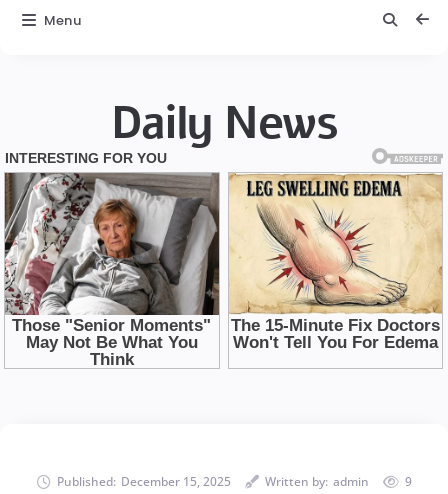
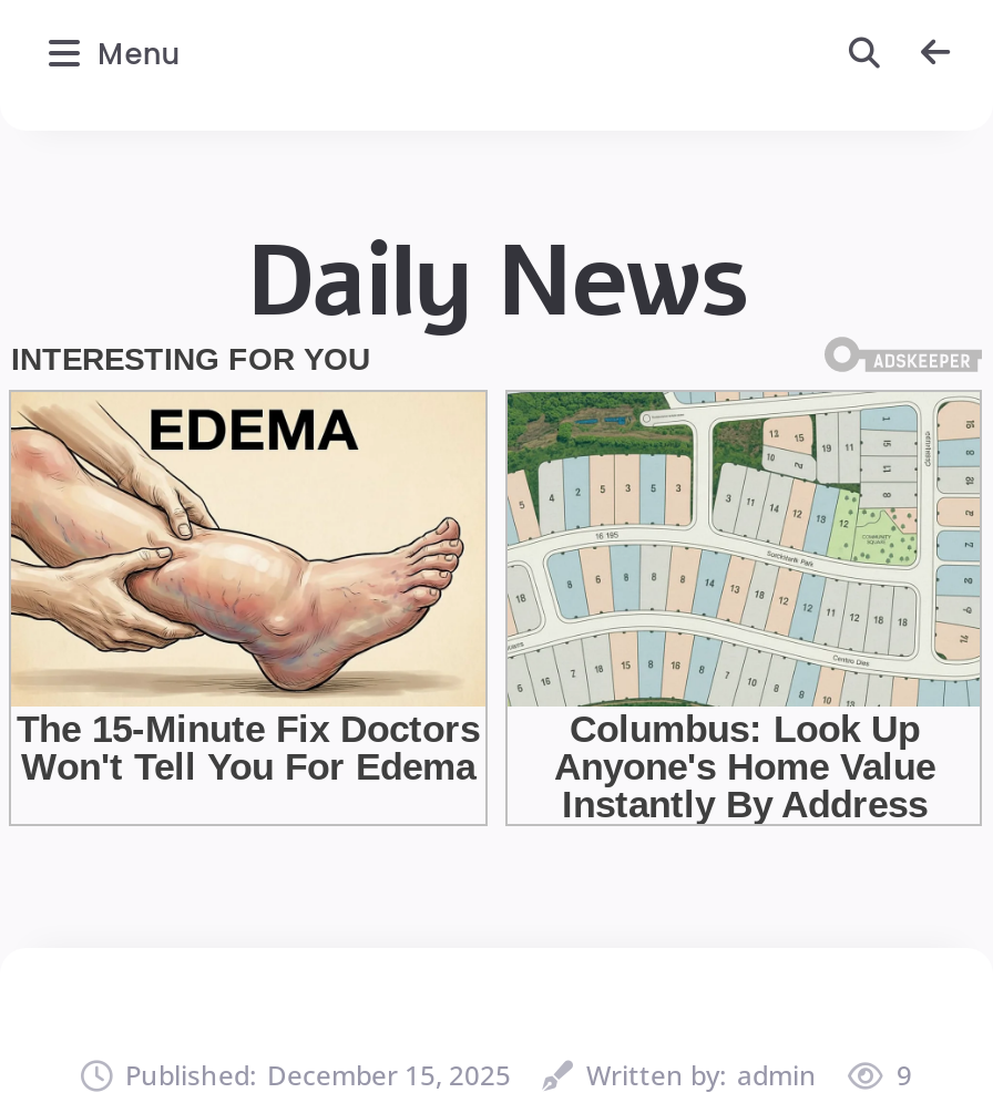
- [image]
+ [image]

- [image]
+ [image]
